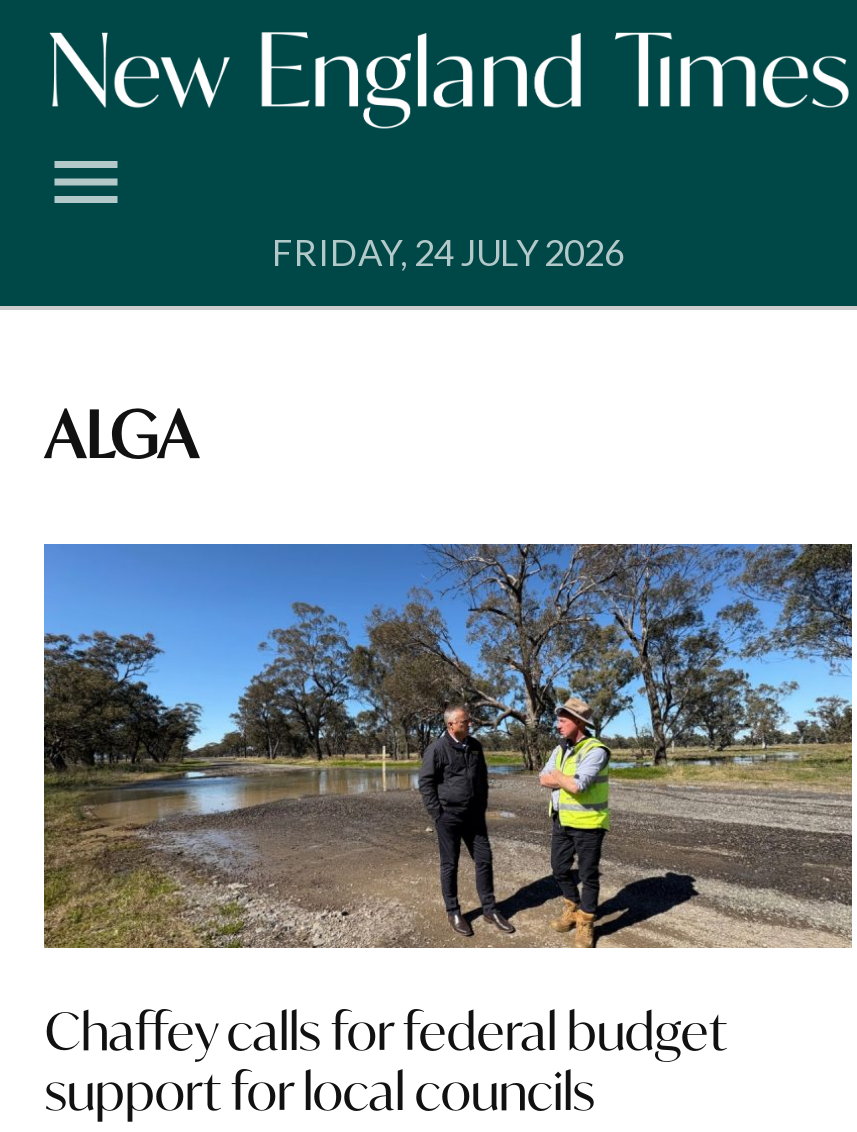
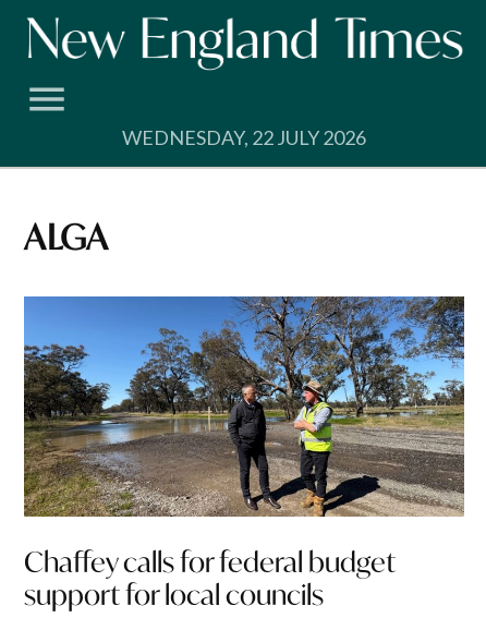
- FRIDAY, 24 JULY 2026
+ WEDNESDAY, 22 JULY 2026
